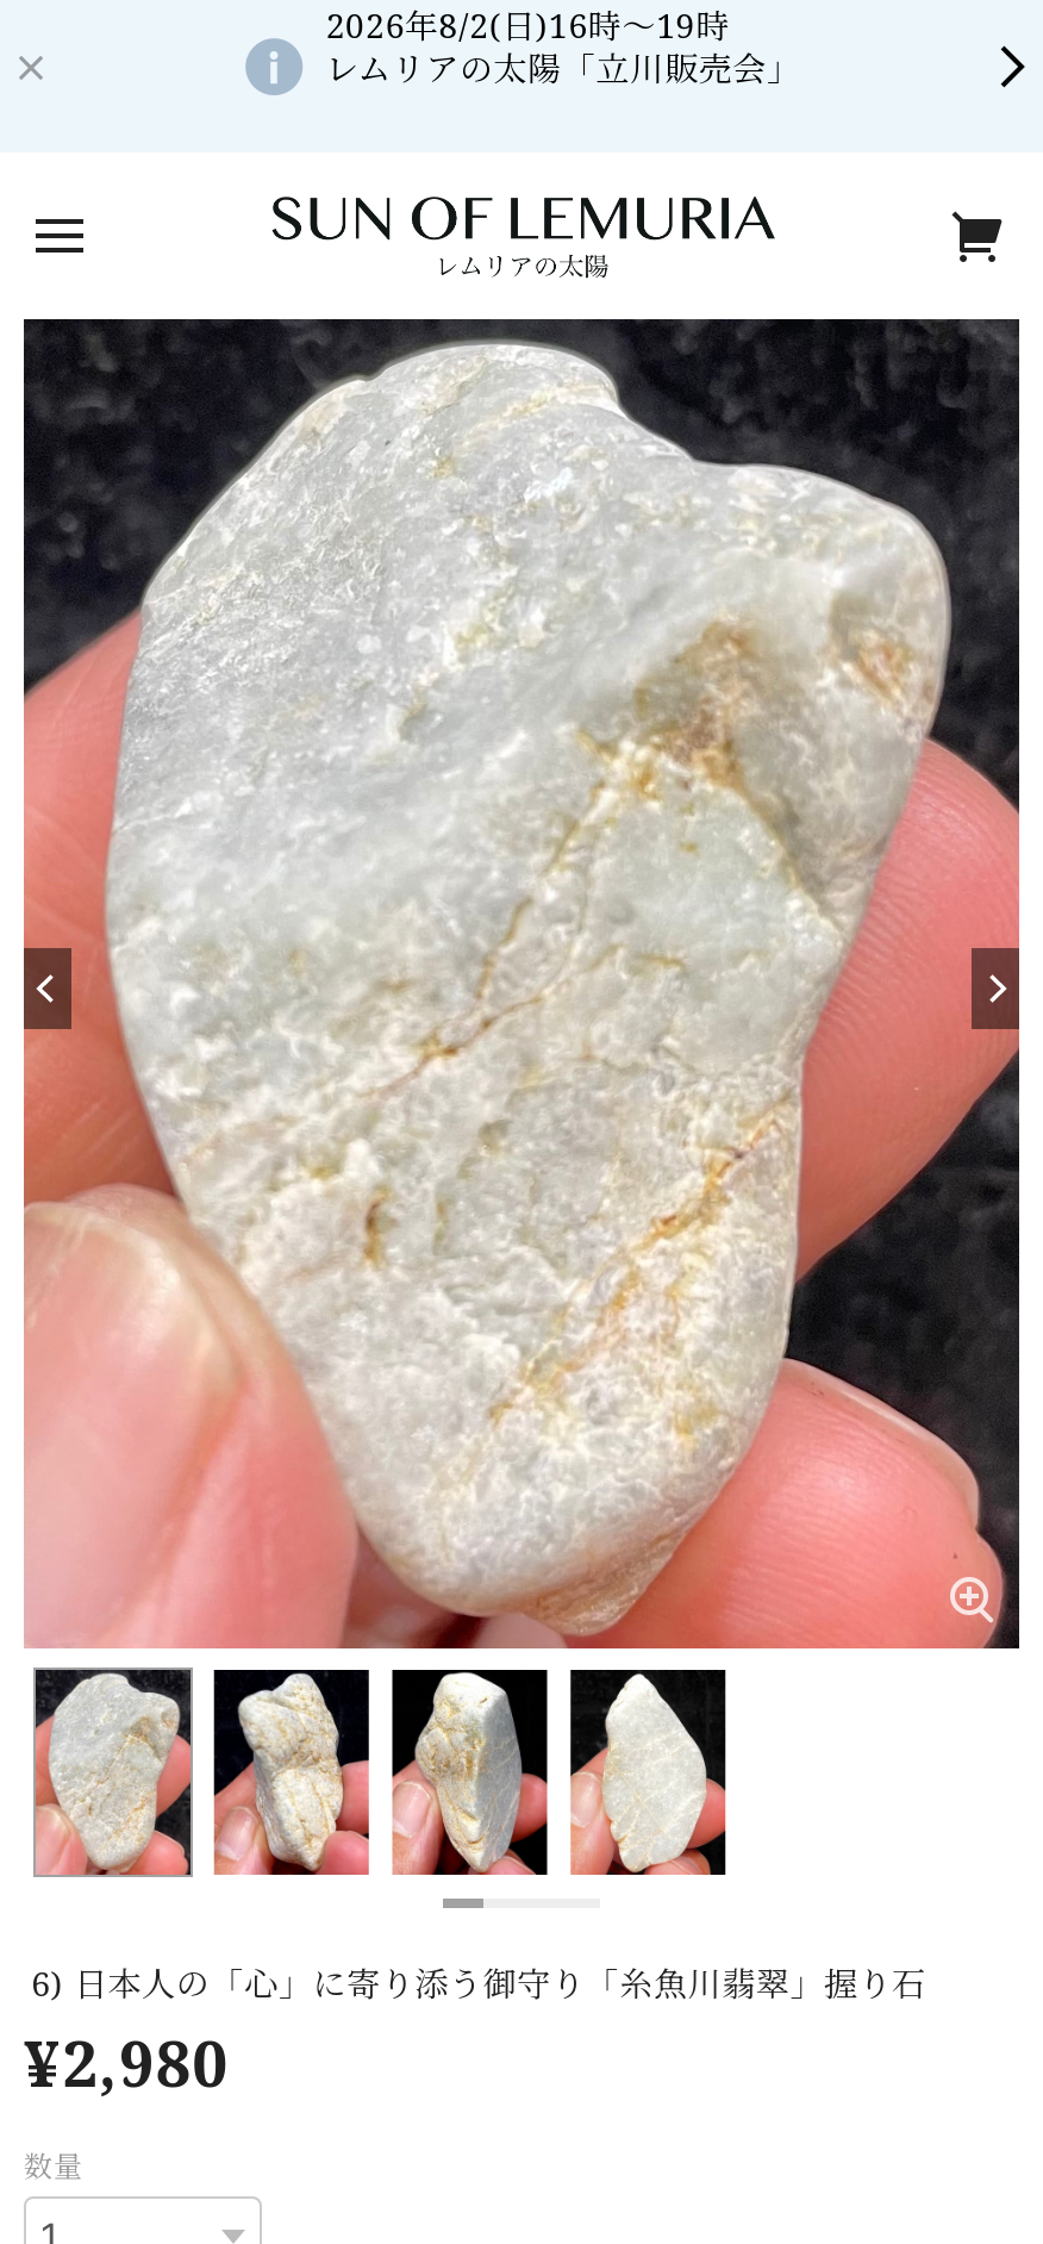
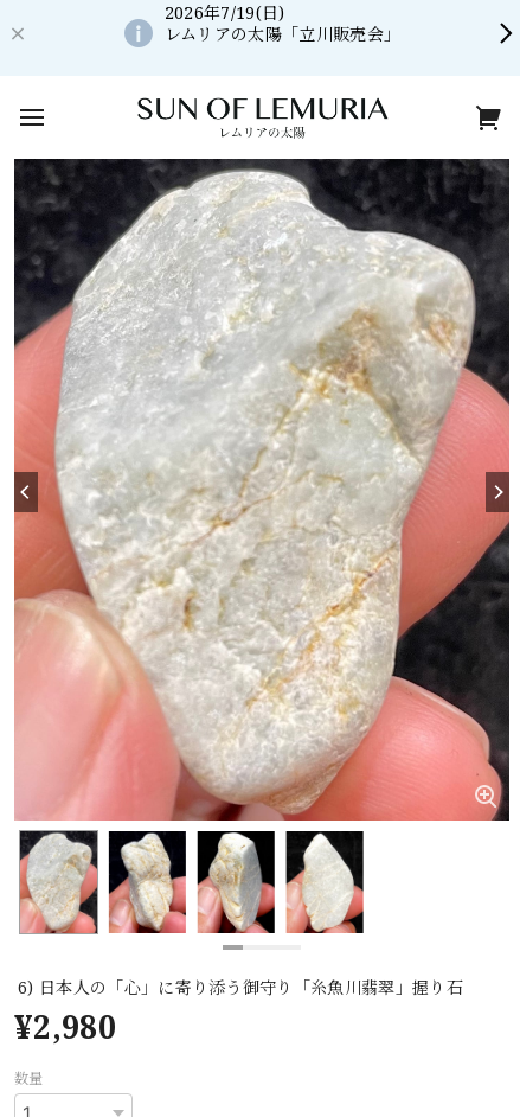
- 2026年8/2(日)16時〜19時
+ 2026年7/19(日)
